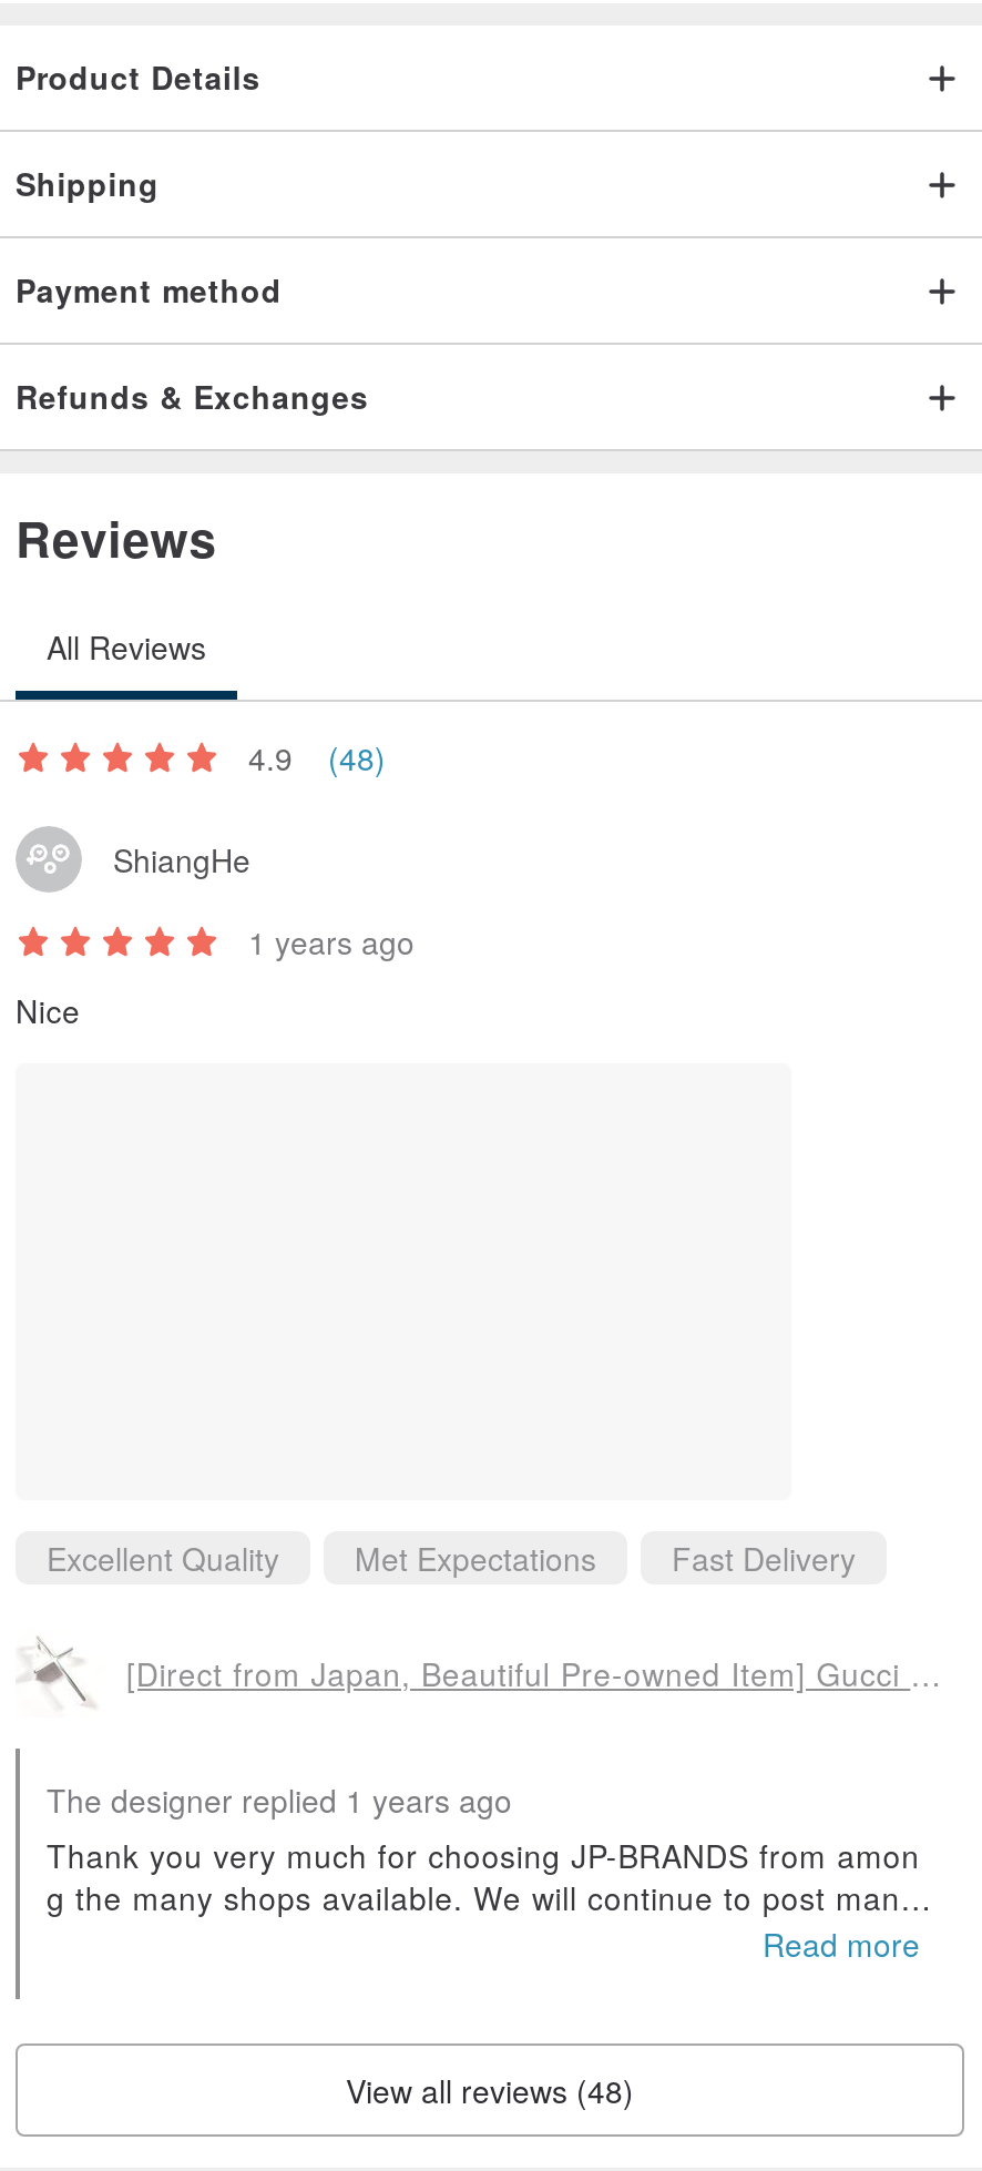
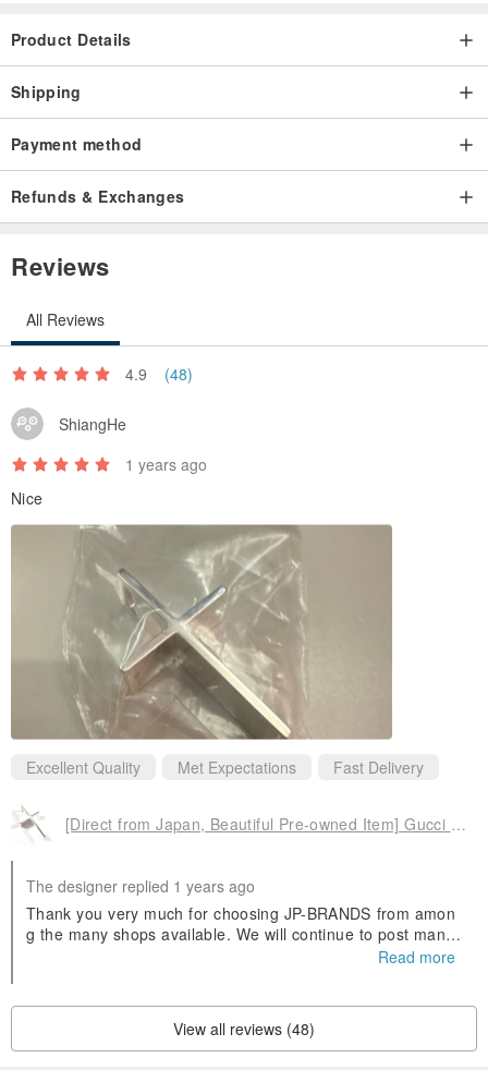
+ [image]
